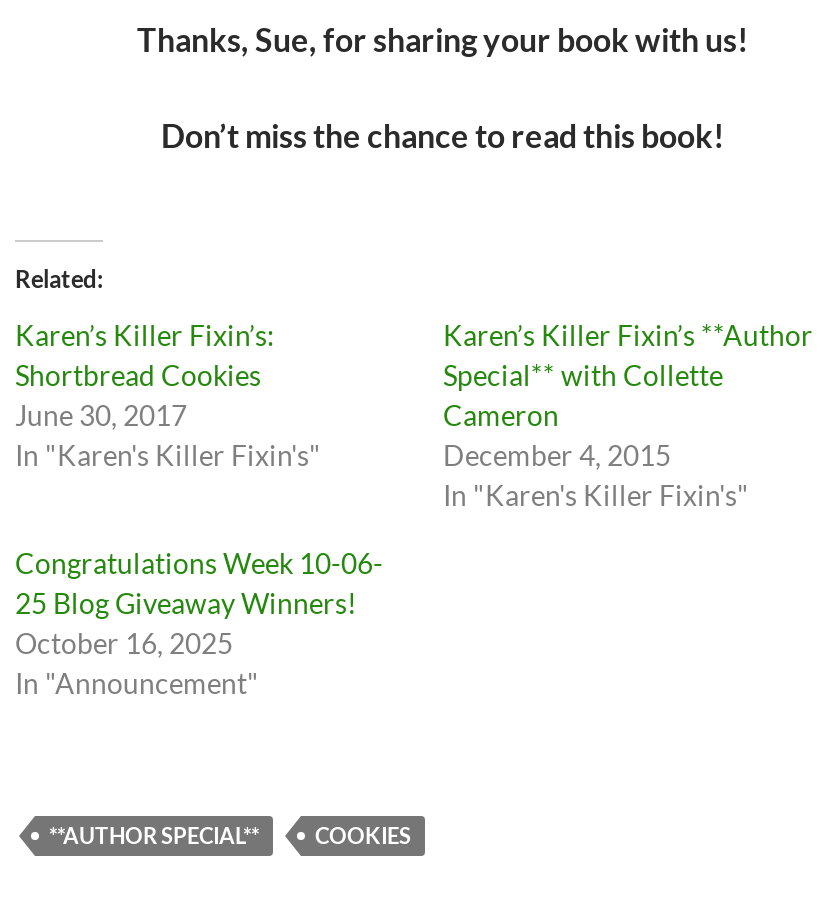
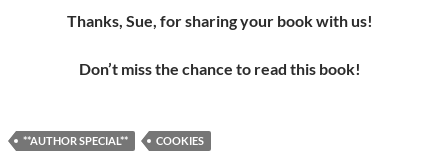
- Related
- Karen’s Killer Fixin’s:
- Shortbread Cookies
- June 30, 2017
- In "Karen's Killer Fixin's"

- Karen’s Killer Fixin’s **Author
- Special** with Collette
- Cameron
- December 4, 2015
- In "Karen's Killer Fixin's"
- Congratulations Week 10-06-
- 25 Blog Giveaway Winners!
- October 16, 2025
- In "Announcement"
